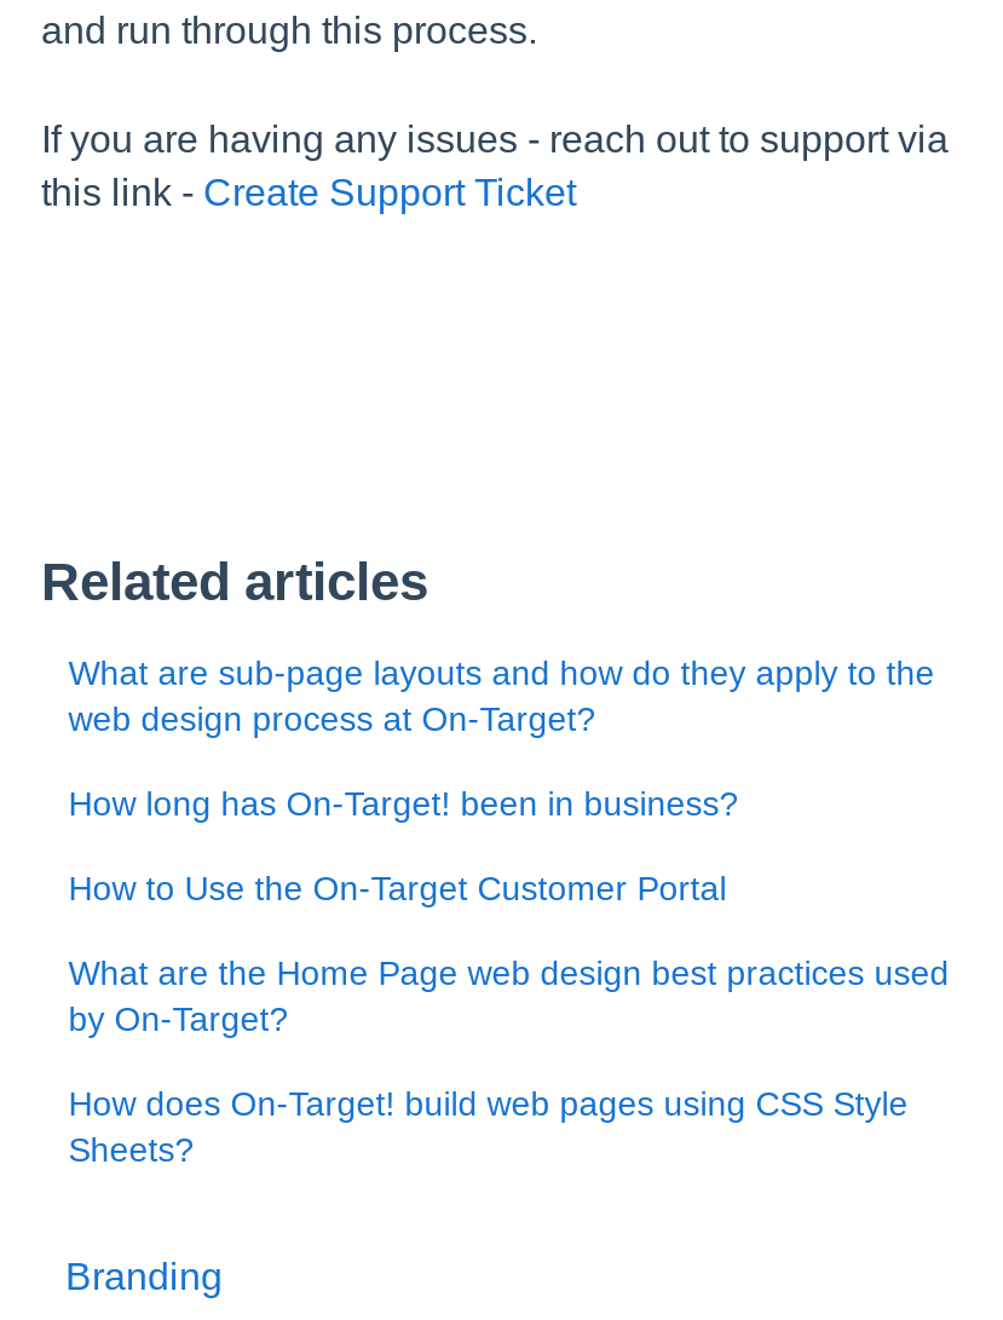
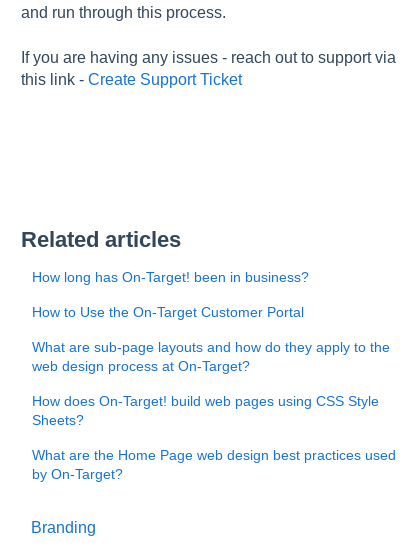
moved down: What are sub-page layouts and how do they apply to the | web design process at On-Target?

moved up: How long has On-Target! been in business? | How to Use the On-Target Customer Portal

moved down: What are the Home Page web design best practices used | by On-Target?

moved up: How does On-Target! build web pages using CSS Style | Sheets?
